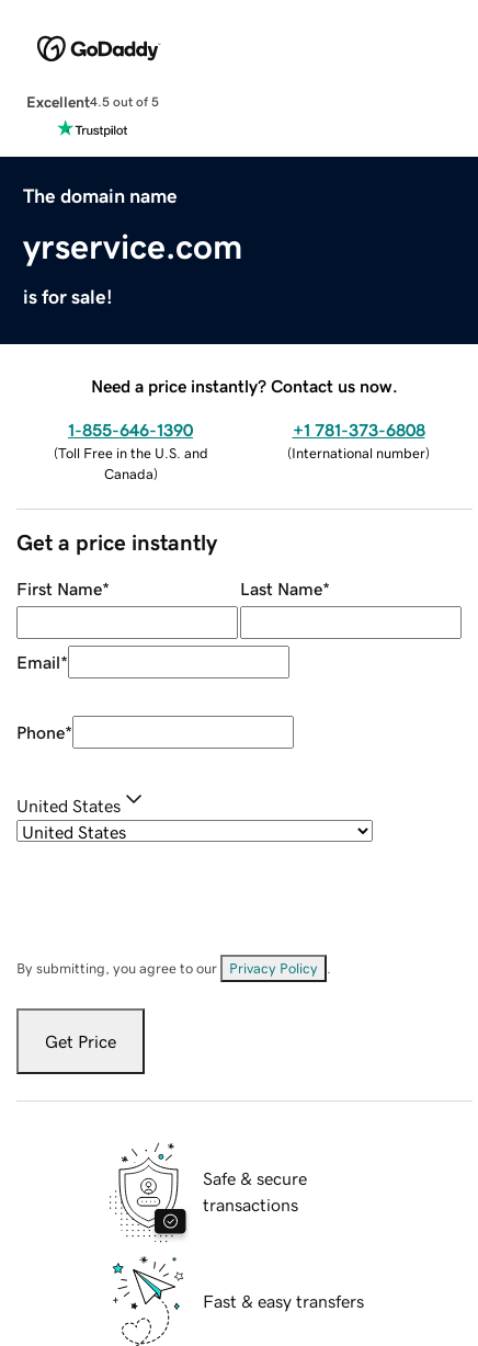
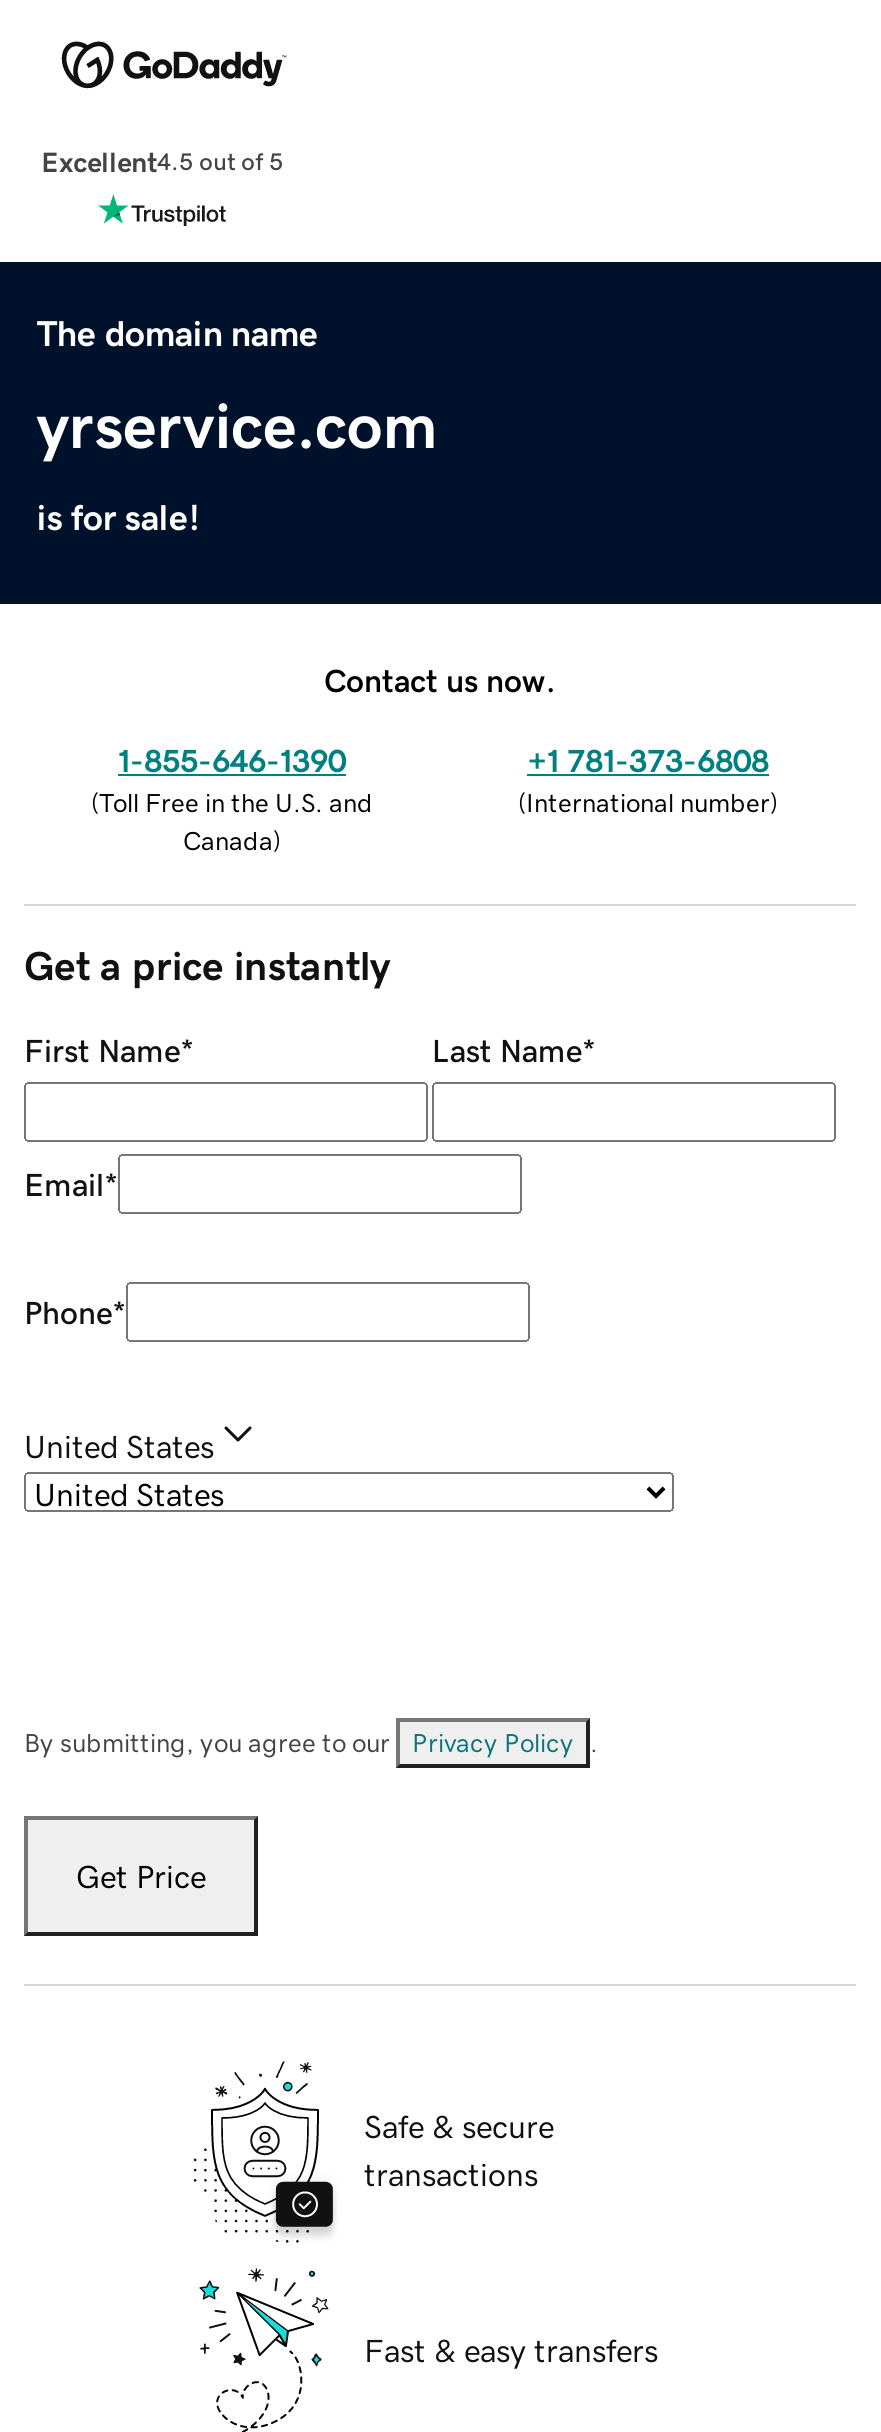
- Need a price instantly? Contact us now.
+ Contact us now.
